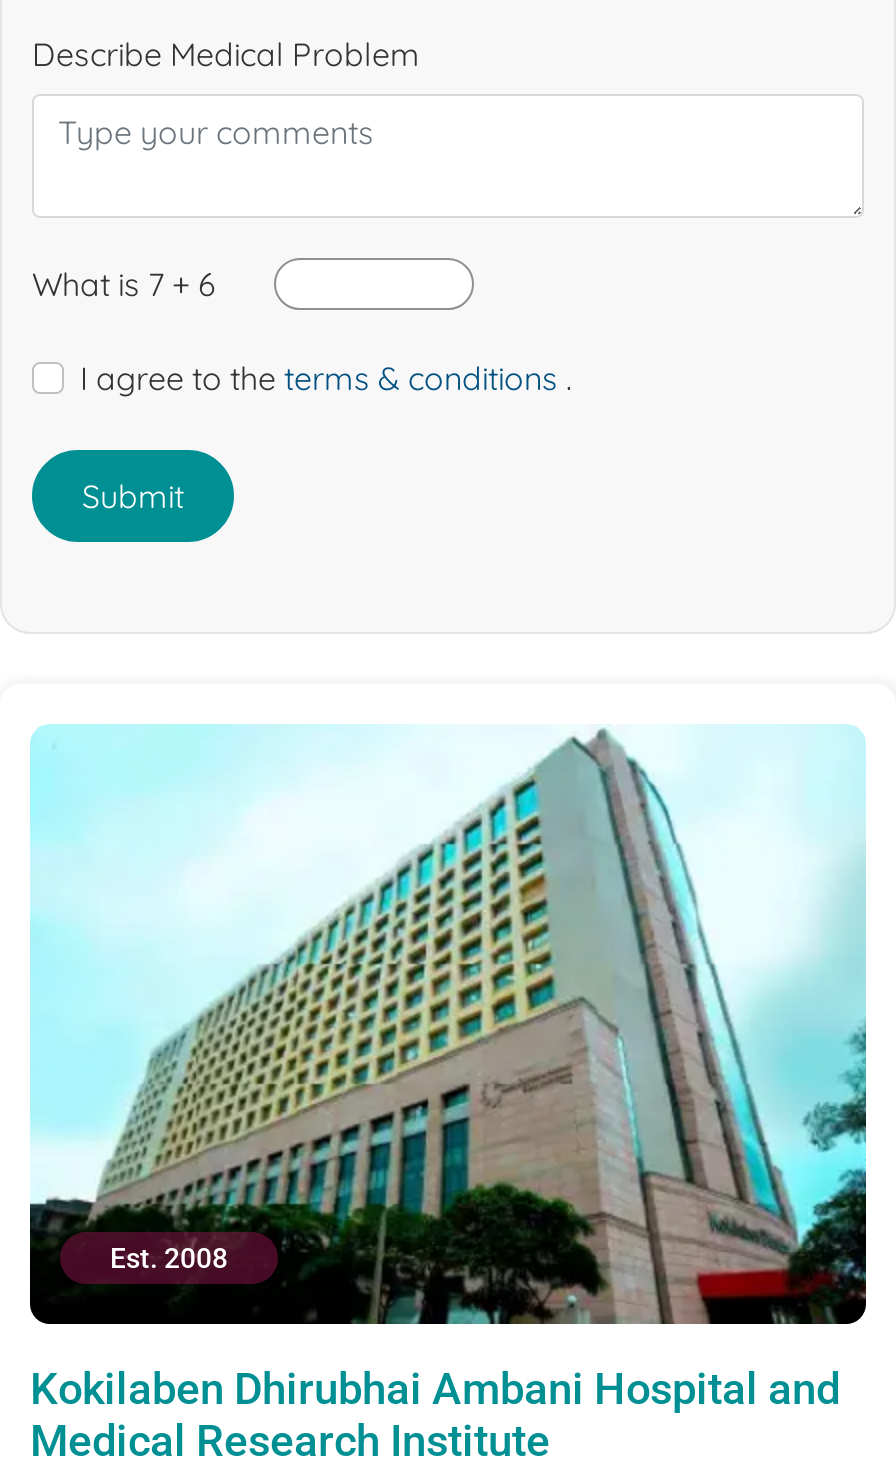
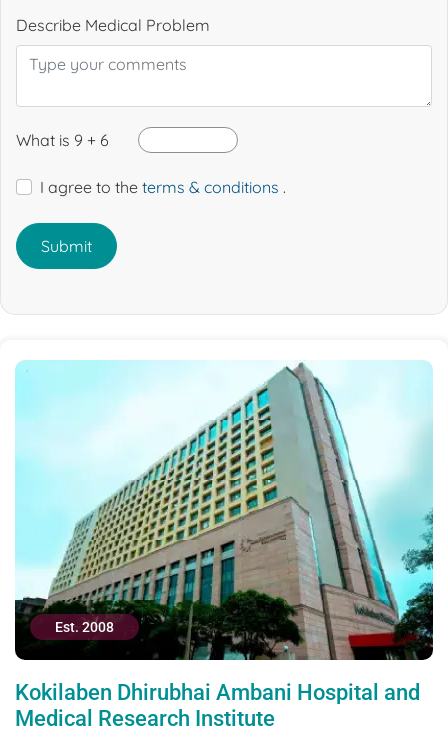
- What is 7 + 6
+ What is 9 + 6
